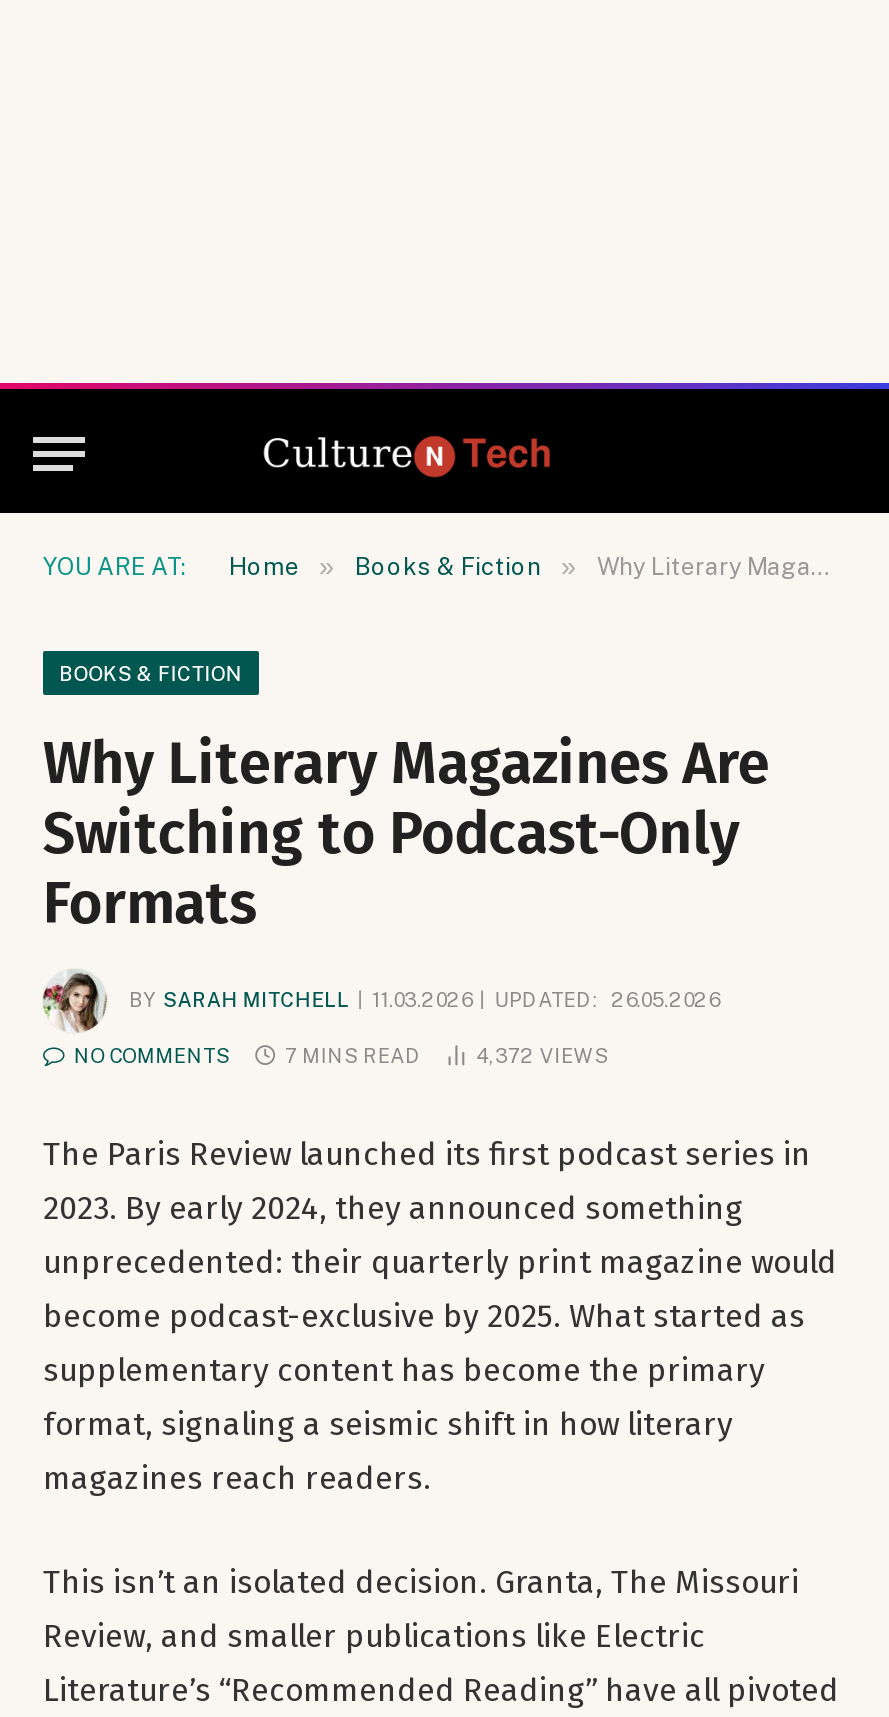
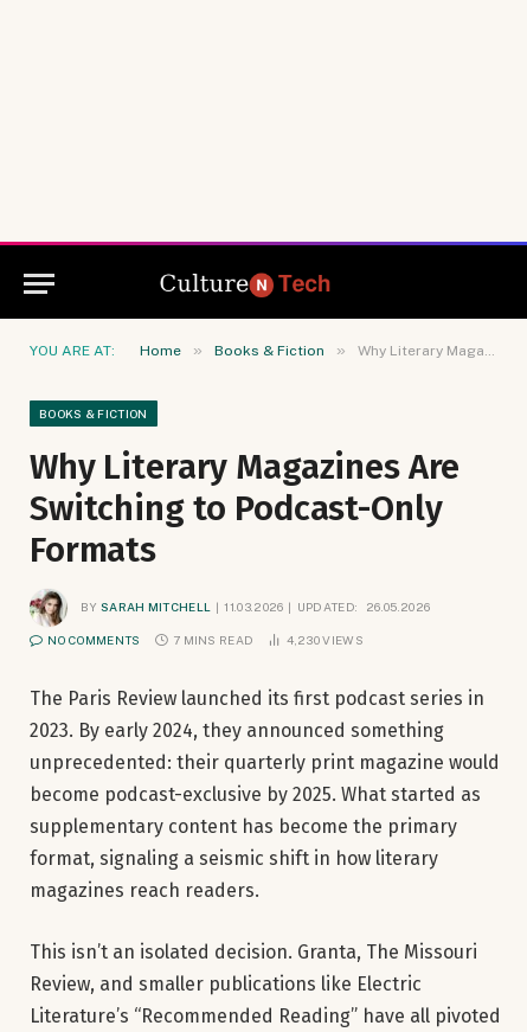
- 4,372 VIEWS
+ 4,230 VIEWS
